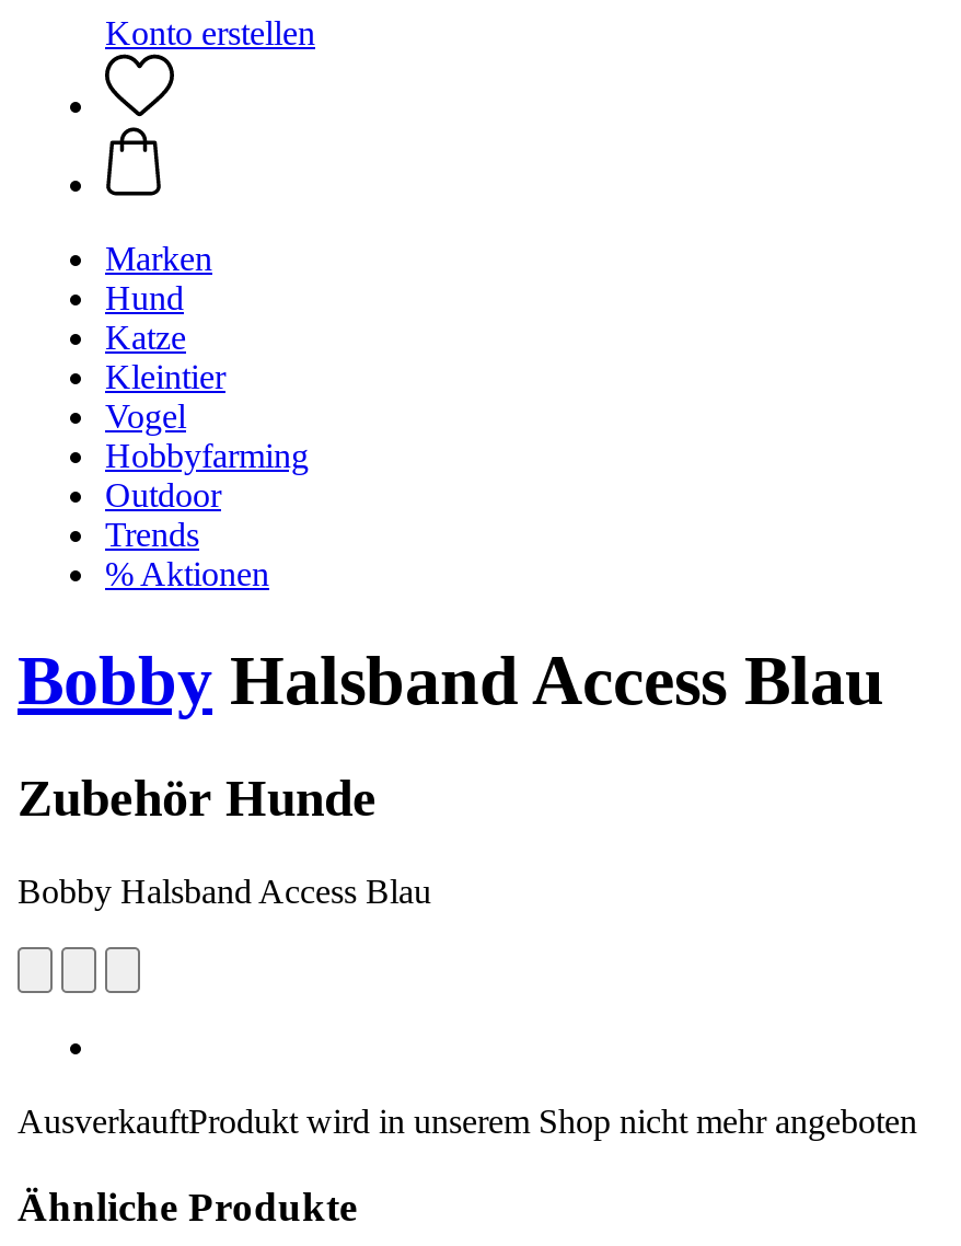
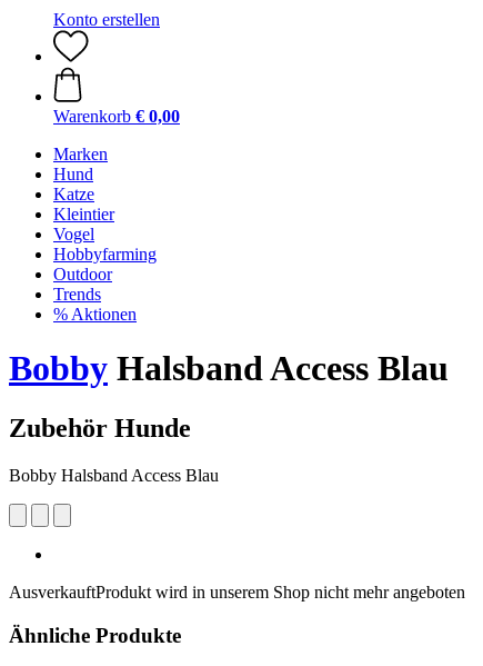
+ Warenkorb € 0,00
